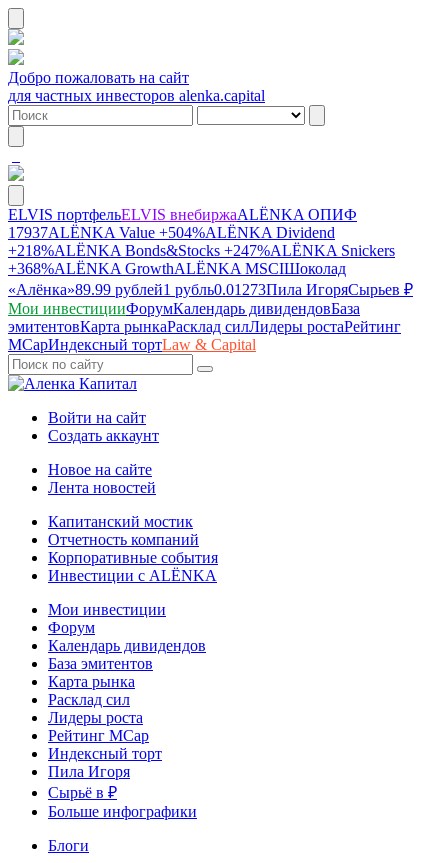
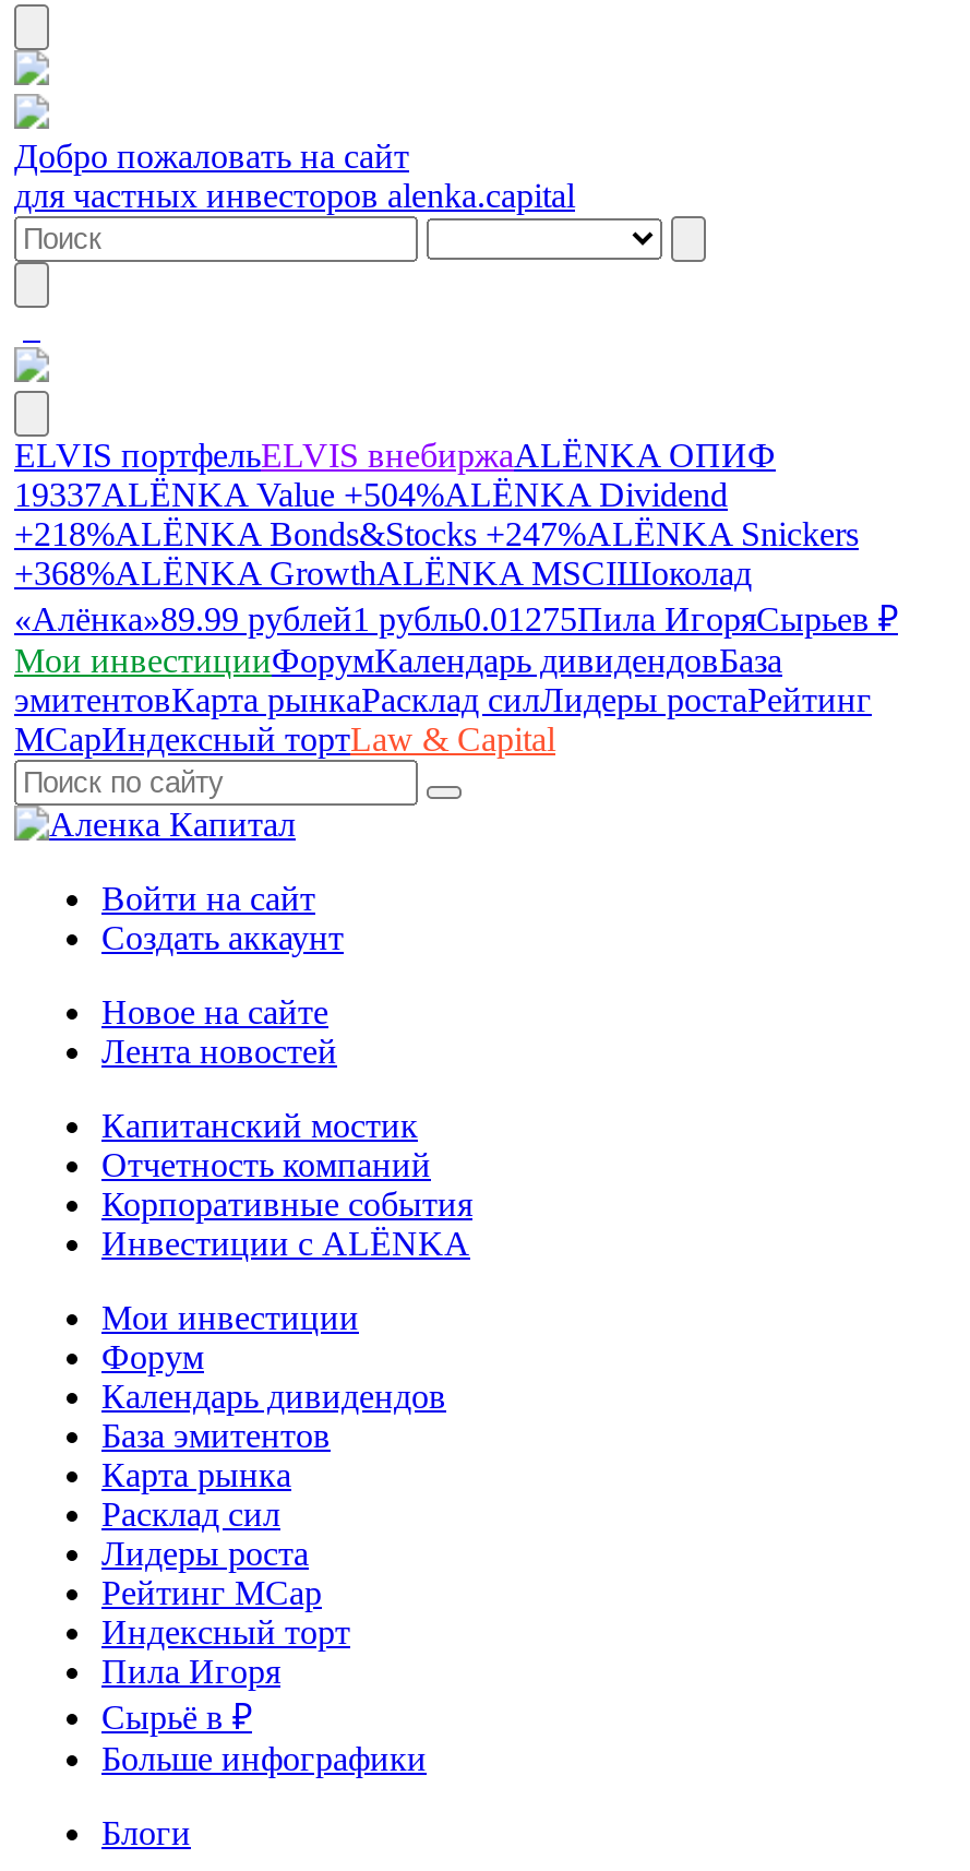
- 17937ALЁNKA Value +504%ALЁNKA Dividend
+ 19337ALЁNKA Value +504%ALЁNKA Dividend

- «Алёнка»89.99 рублей1 рубль0.01273Пила ИгоряСырьев ₽
+ «Алёнка»89.99 рублей1 рубль0.01275Пила ИгоряСырьев ₽
